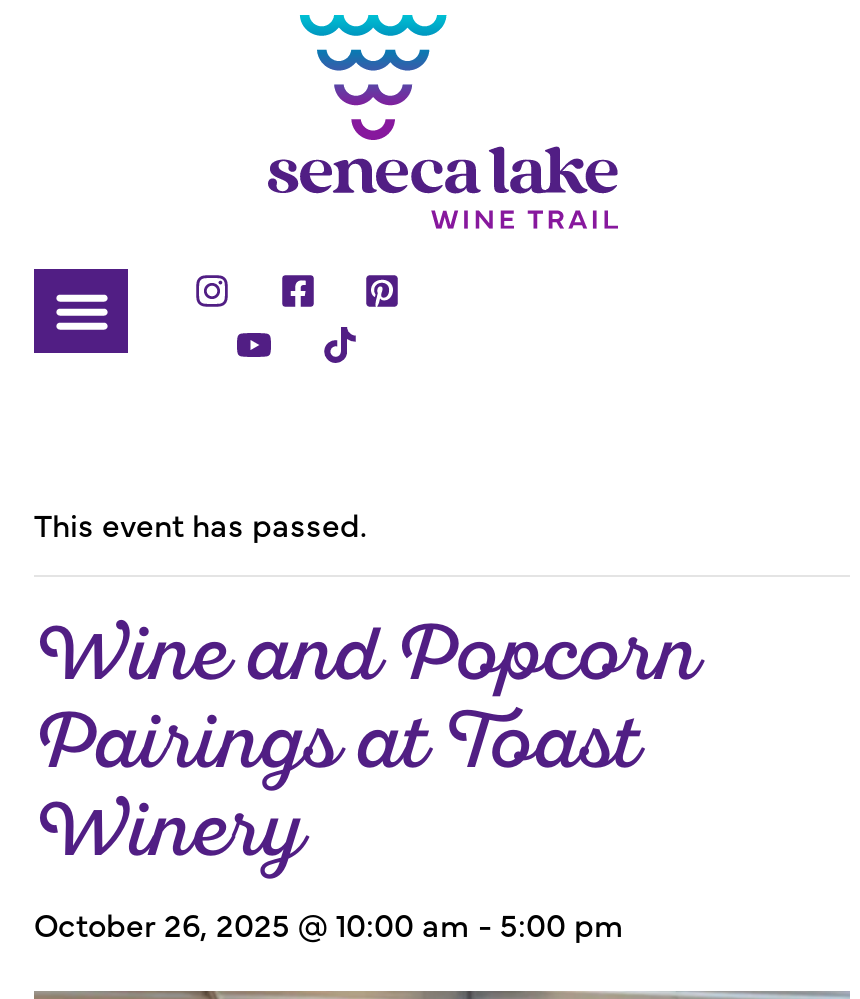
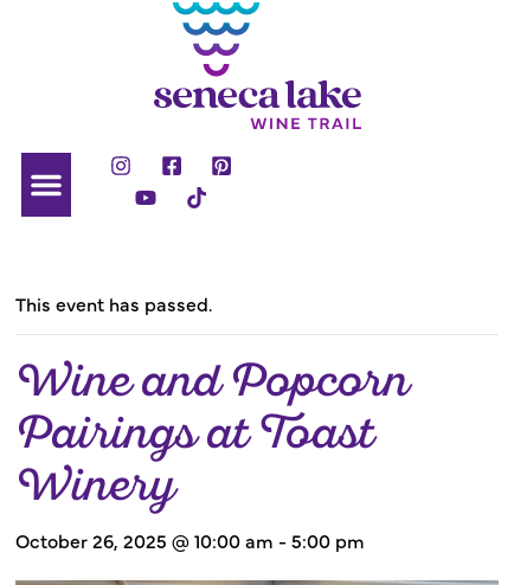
- [image]
+ [image]
